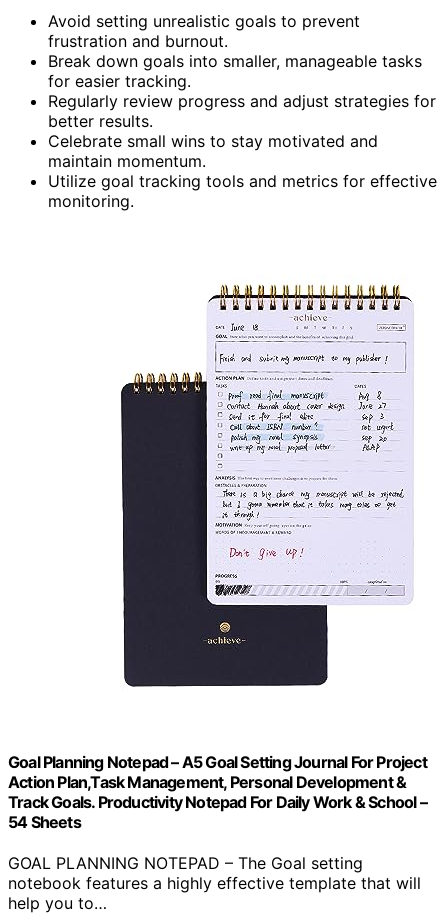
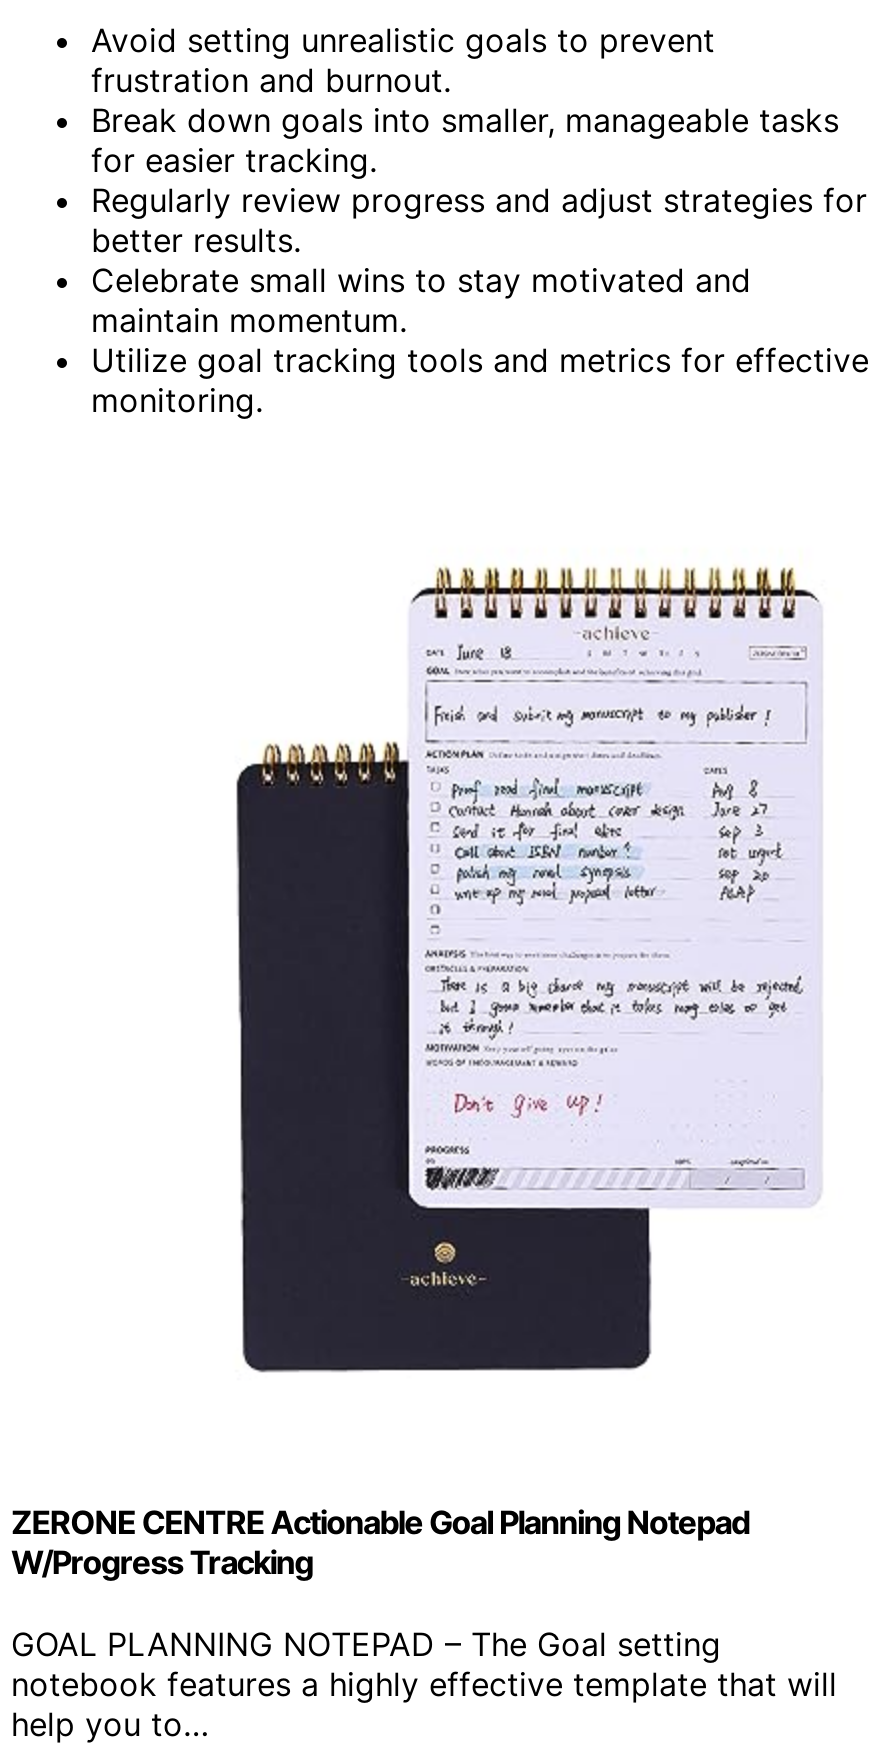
- Goal Planning Notepad – A5 Goal Setting Journal For Project
- Action Plan,Task Management, Personal Development &
- Track Goals. Productivity Notepad For Daily Work & School –
- 54 Sheets
+ ZERONE CENTRE Actionable Goal Planning Notepad
+ W/Progress Tracking
